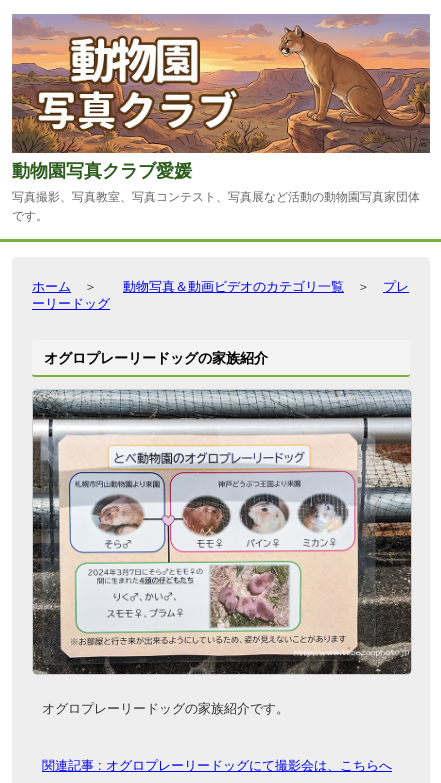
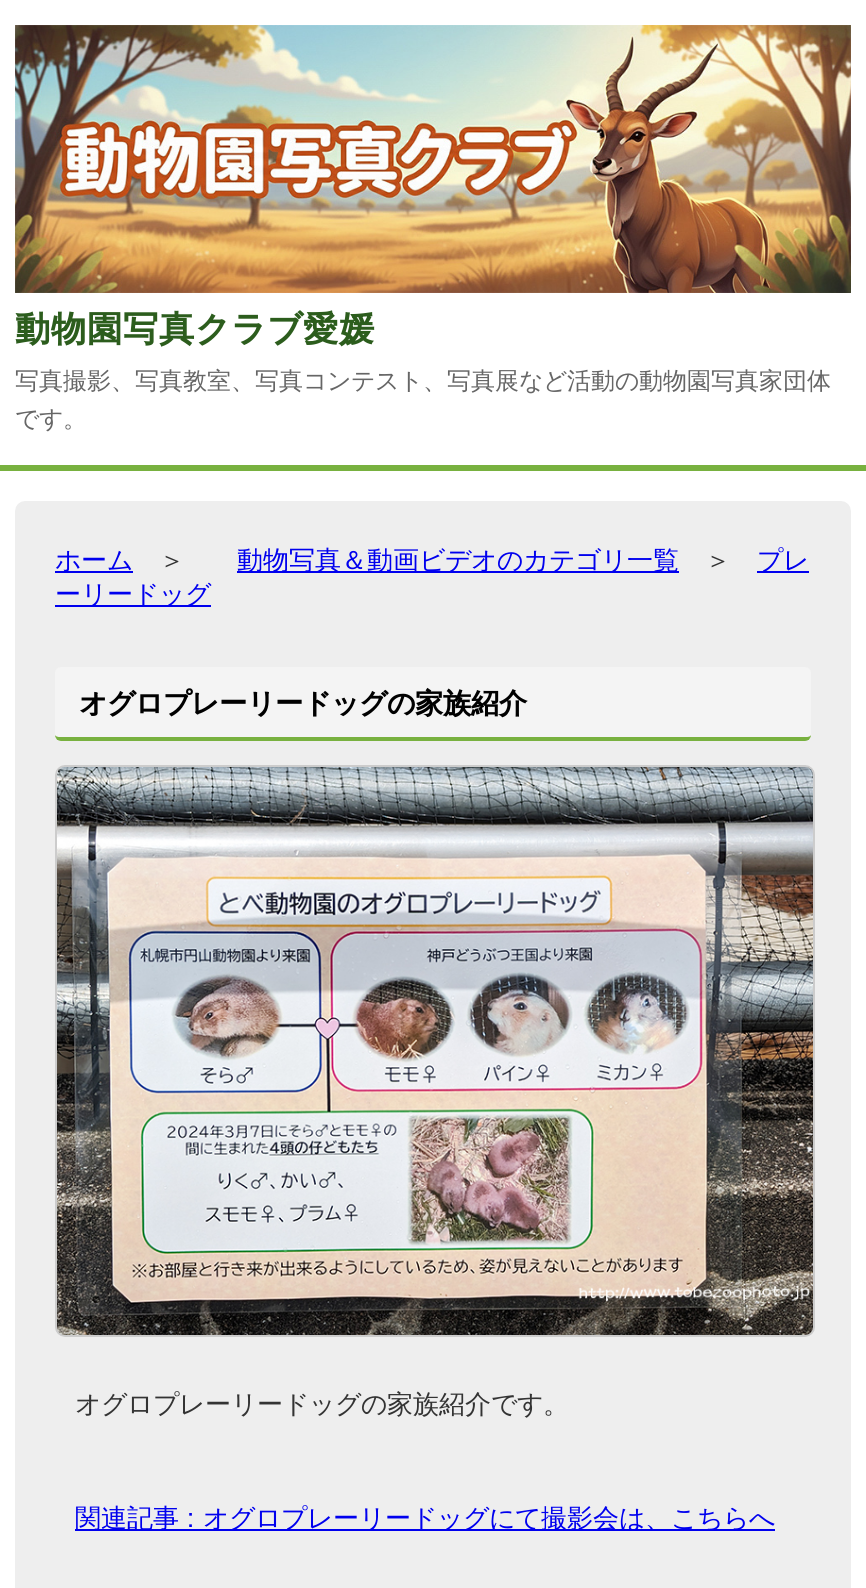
- [image]
+ [image]
